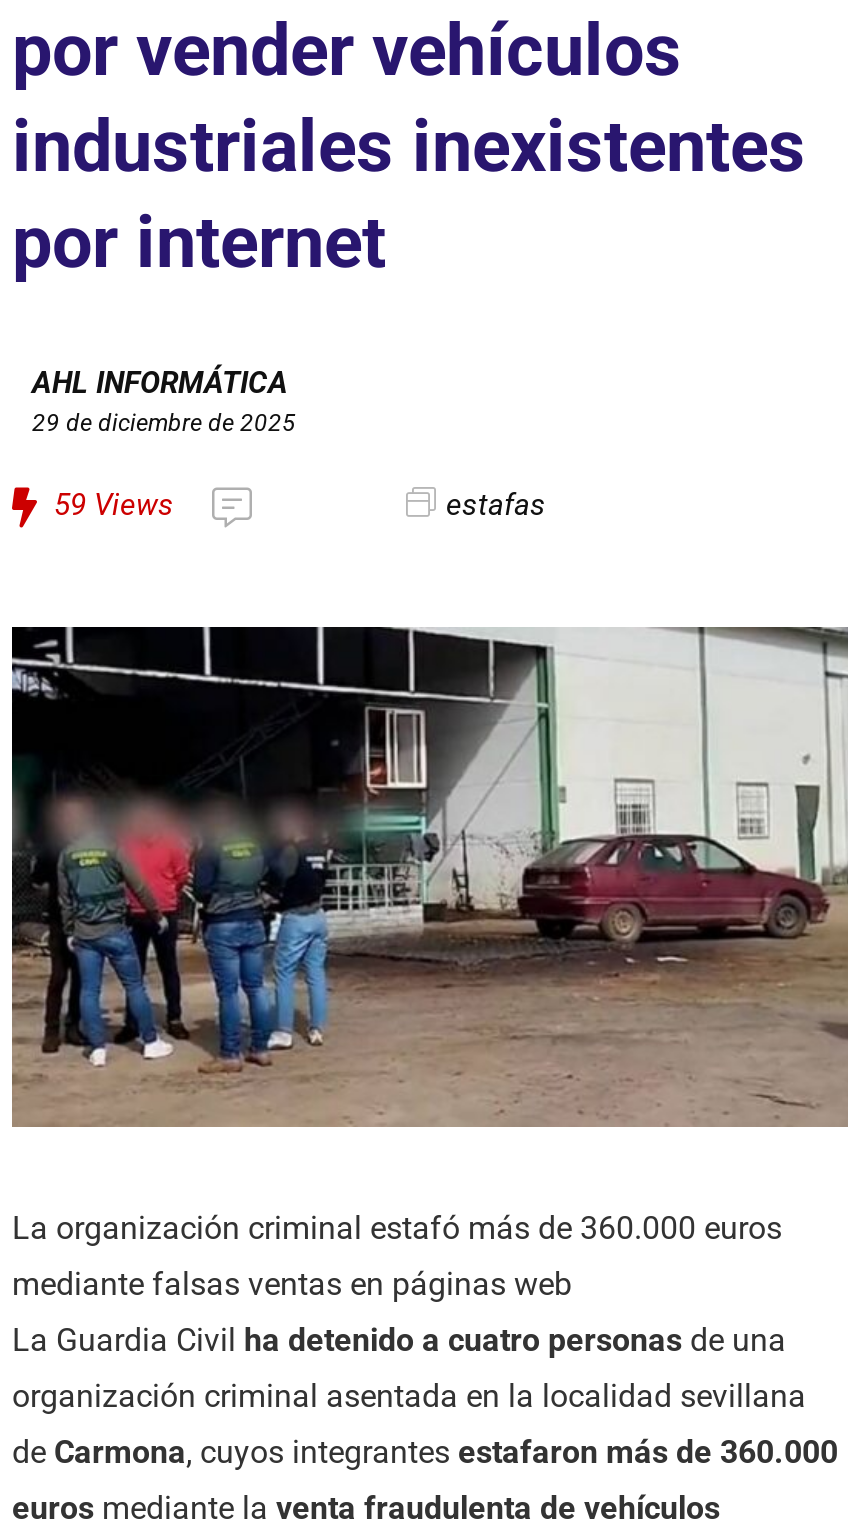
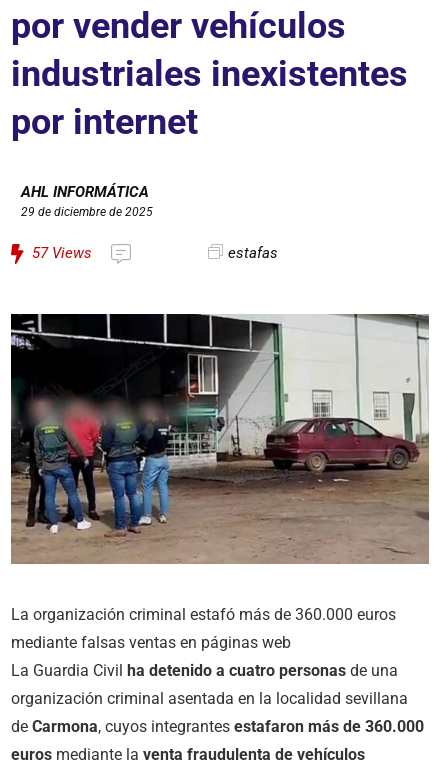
- 59 Views
+ 57 Views
